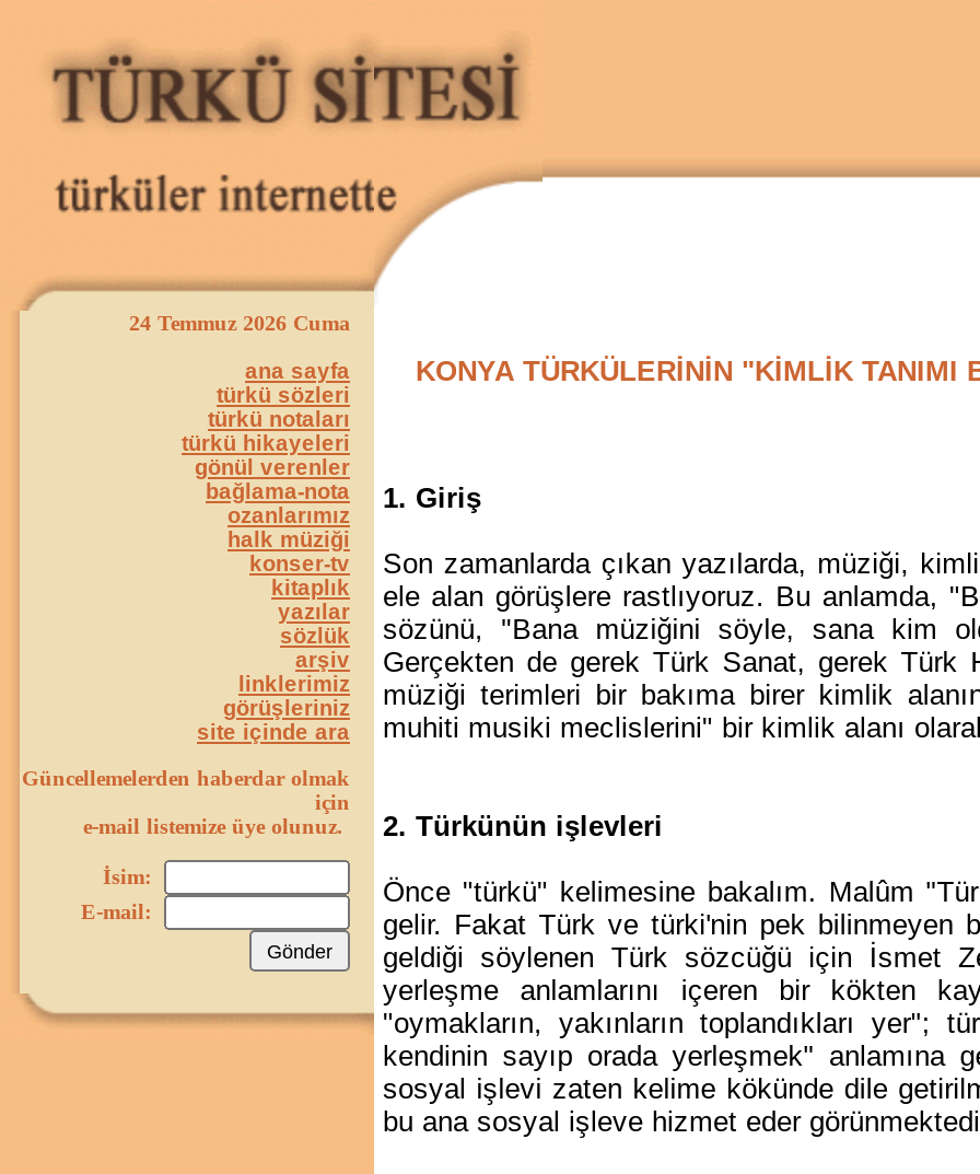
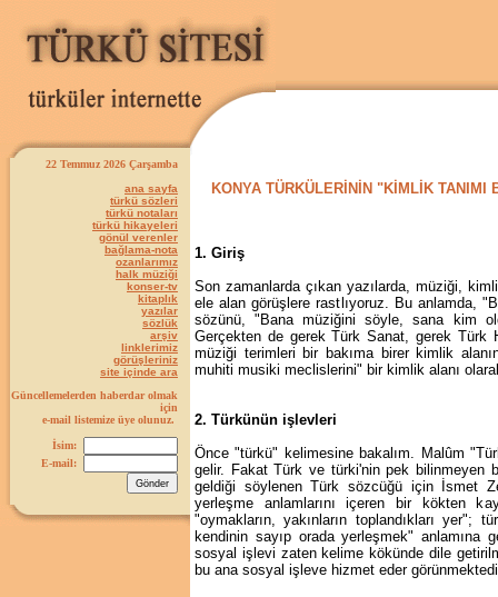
- 24 Temmuz 2026 Cuma
+ 22 Temmuz 2026 Çarşamba
